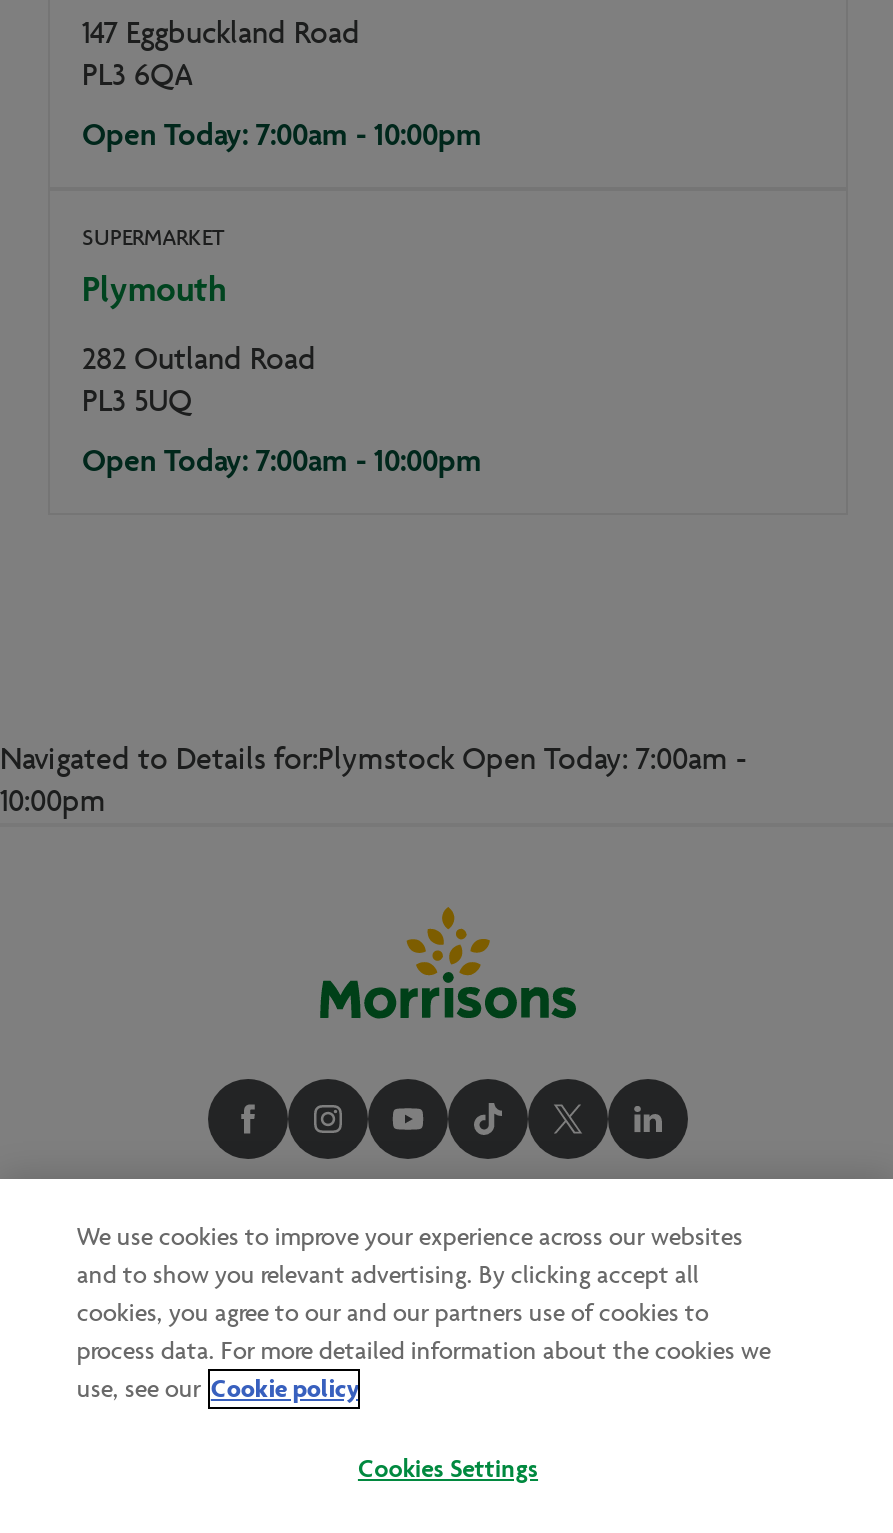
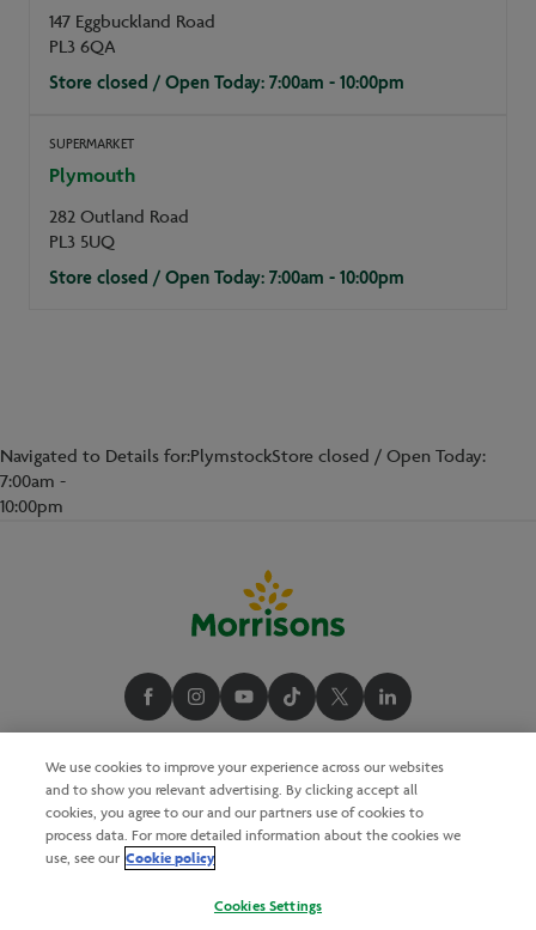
- Open Today: 7:00am - 10:00pm
+ Store closed / Open Today: 7:00am - 10:00pm

- Open Today: 7:00am - 10:00pm
+ Store closed / Open Today: 7:00am - 10:00pm

- Navigated to Details for:Plymstock Open Today: 7:00am -
+ Navigated to Details for:PlymstockStore closed / Open Today:
+ 7:00am -
